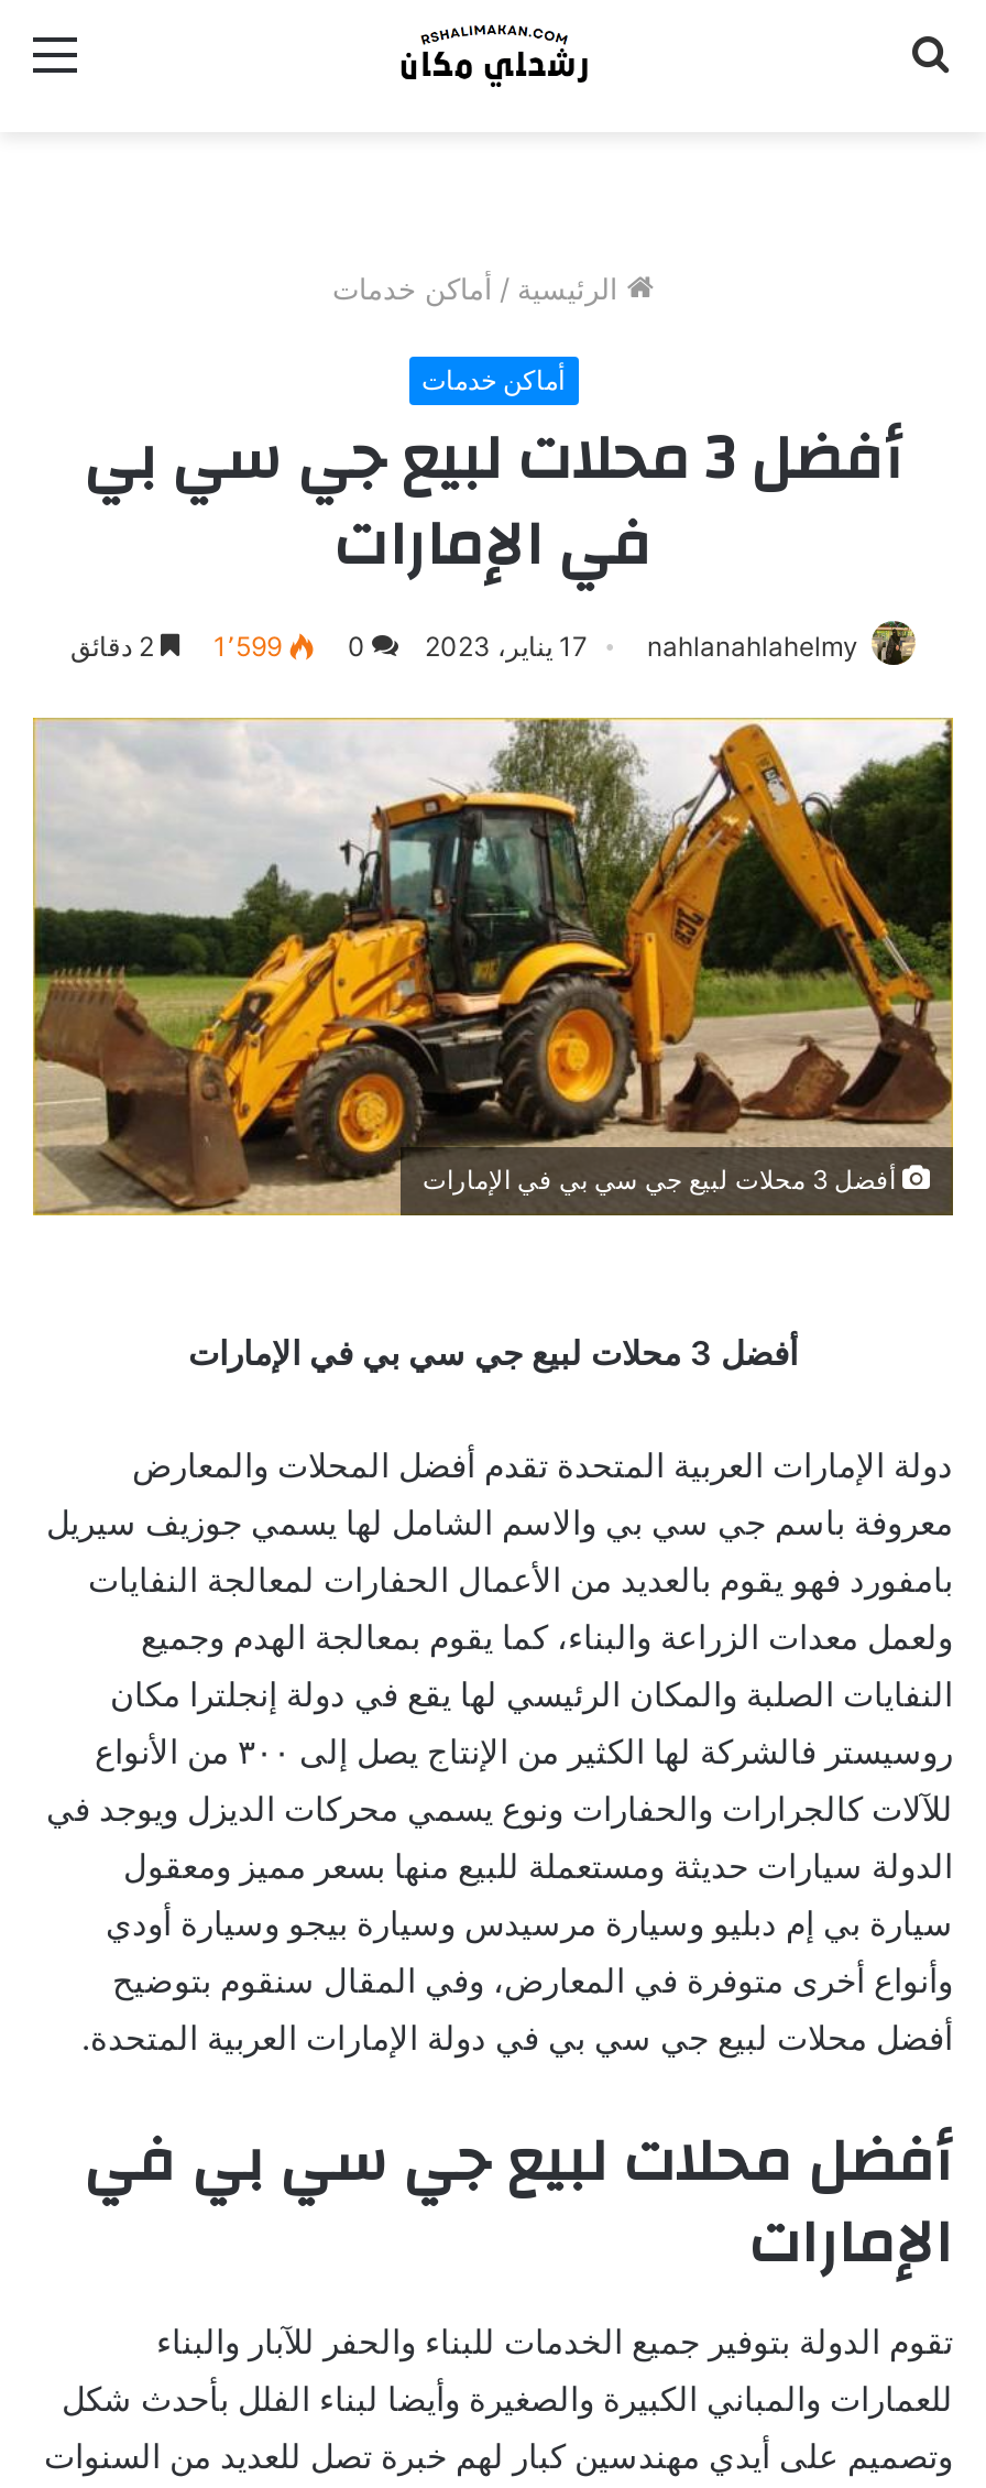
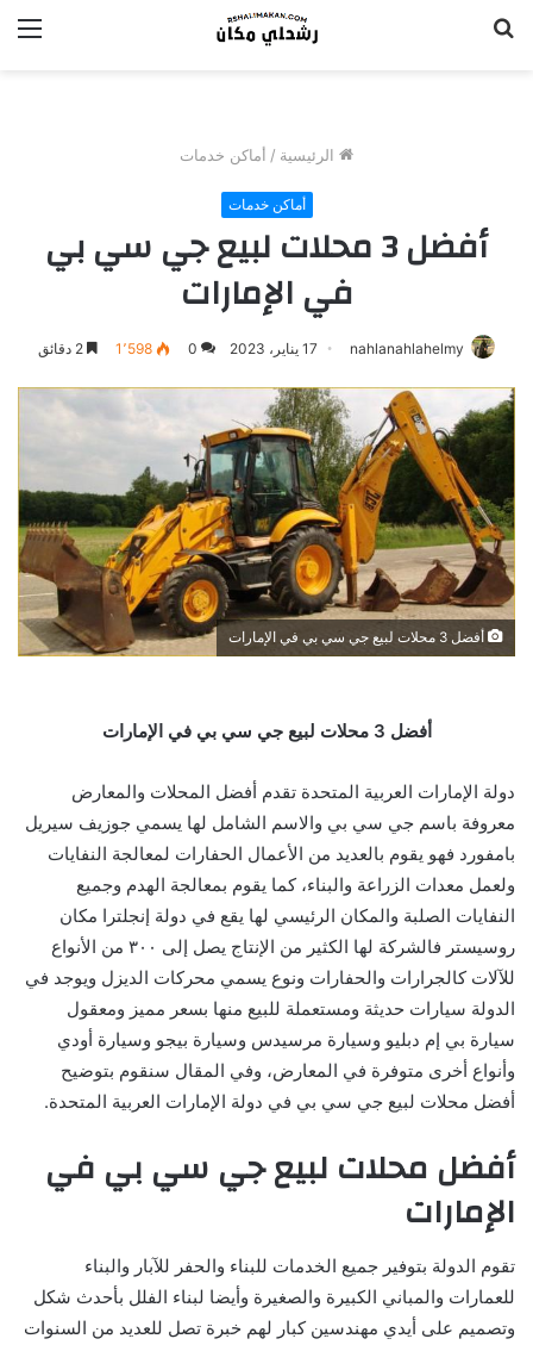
- 1٬599
+ 1٬598
